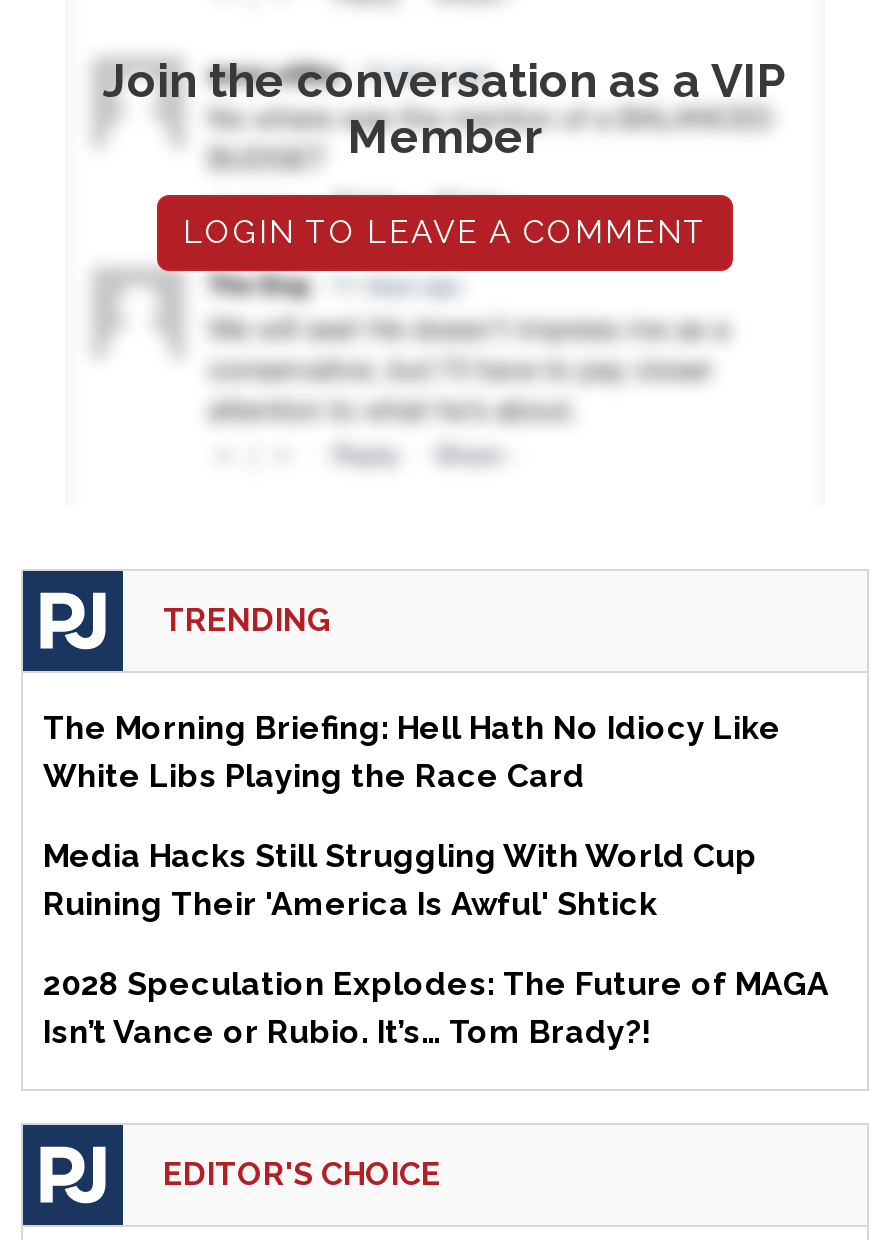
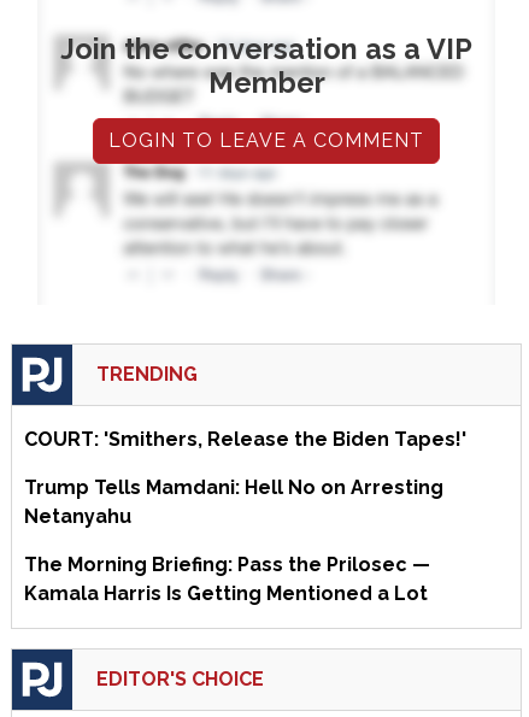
- The Morning Briefing: Hell Hath No Idiocy Like
- White Libs Playing the Race Card
+ COURT: 'Smithers, Release the Biden Tapes!'

- Media Hacks Still Struggling With World Cup
- Ruining Their 'America Is Awful' Shtick
+ Trump Tells Mamdani: Hell No on Arresting
+ Netanyahu

- 2028 Speculation Explodes: The Future of MAGA
- Isn’t Vance or Rubio. It’s… Tom Brady?!
+ The Morning Briefing: Pass the Prilosec —
+ Kamala Harris Is Getting Mentioned a Lot
